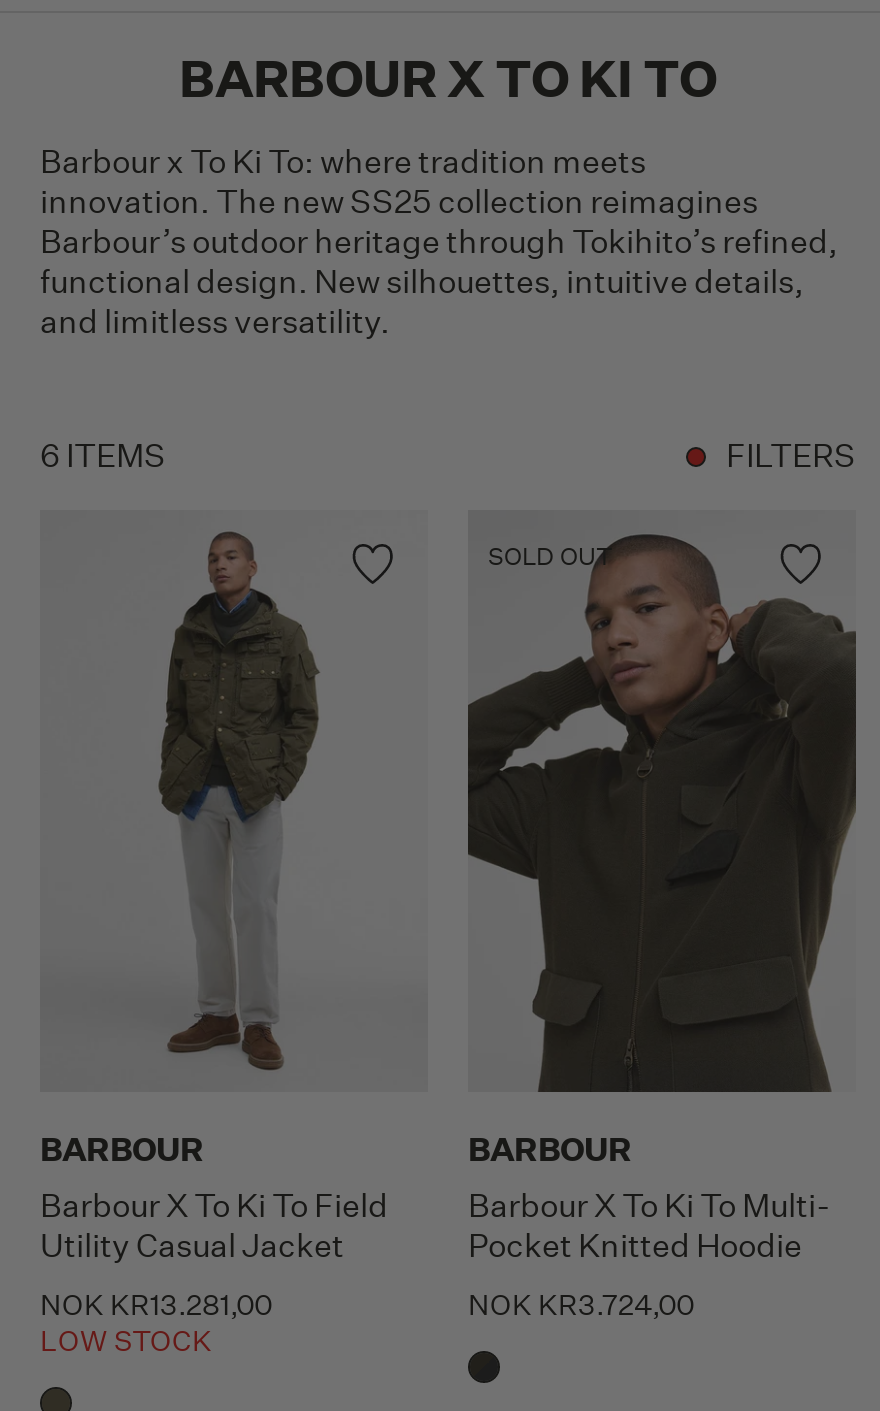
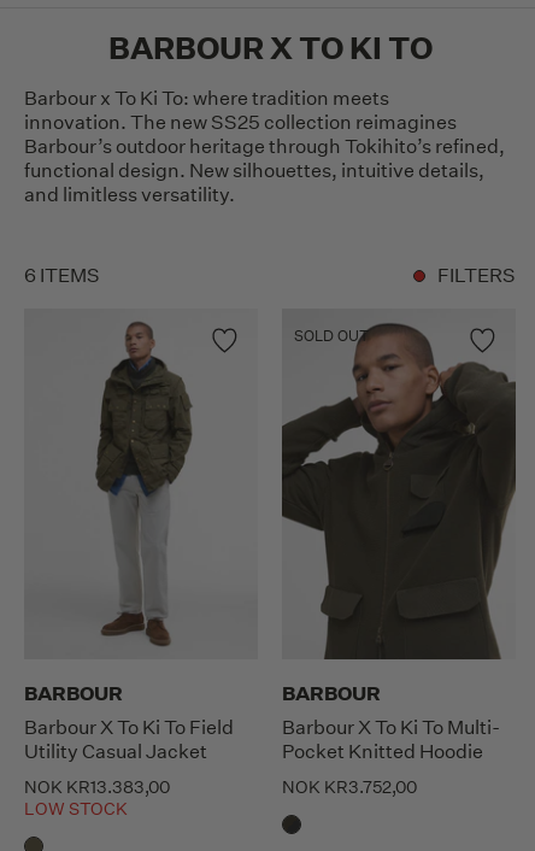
- NOK KR13.281,00
+ NOK KR13.383,00

- NOK KR3.724,00
+ NOK KR3.752,00
